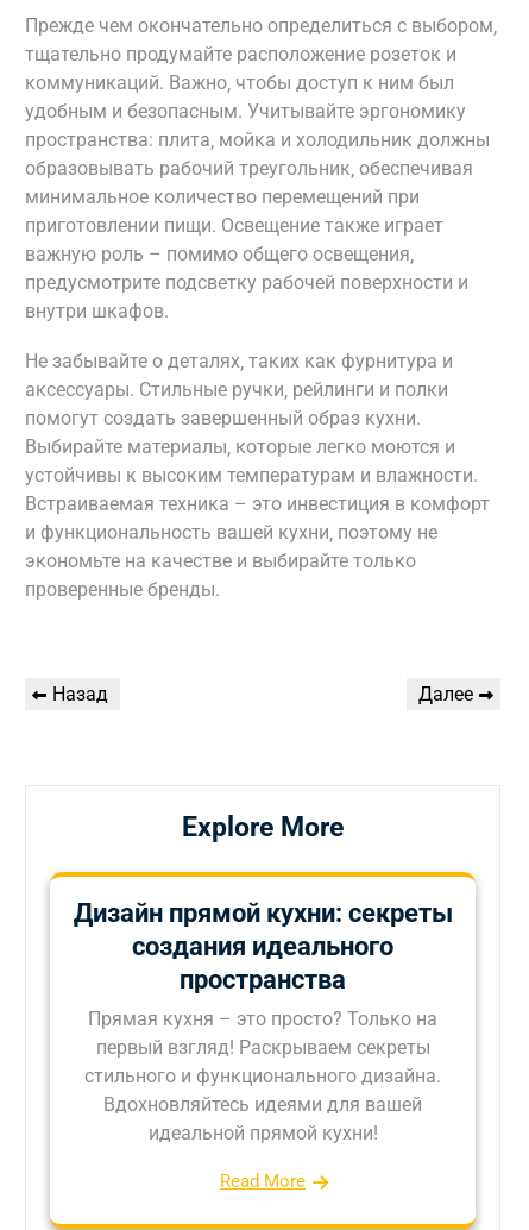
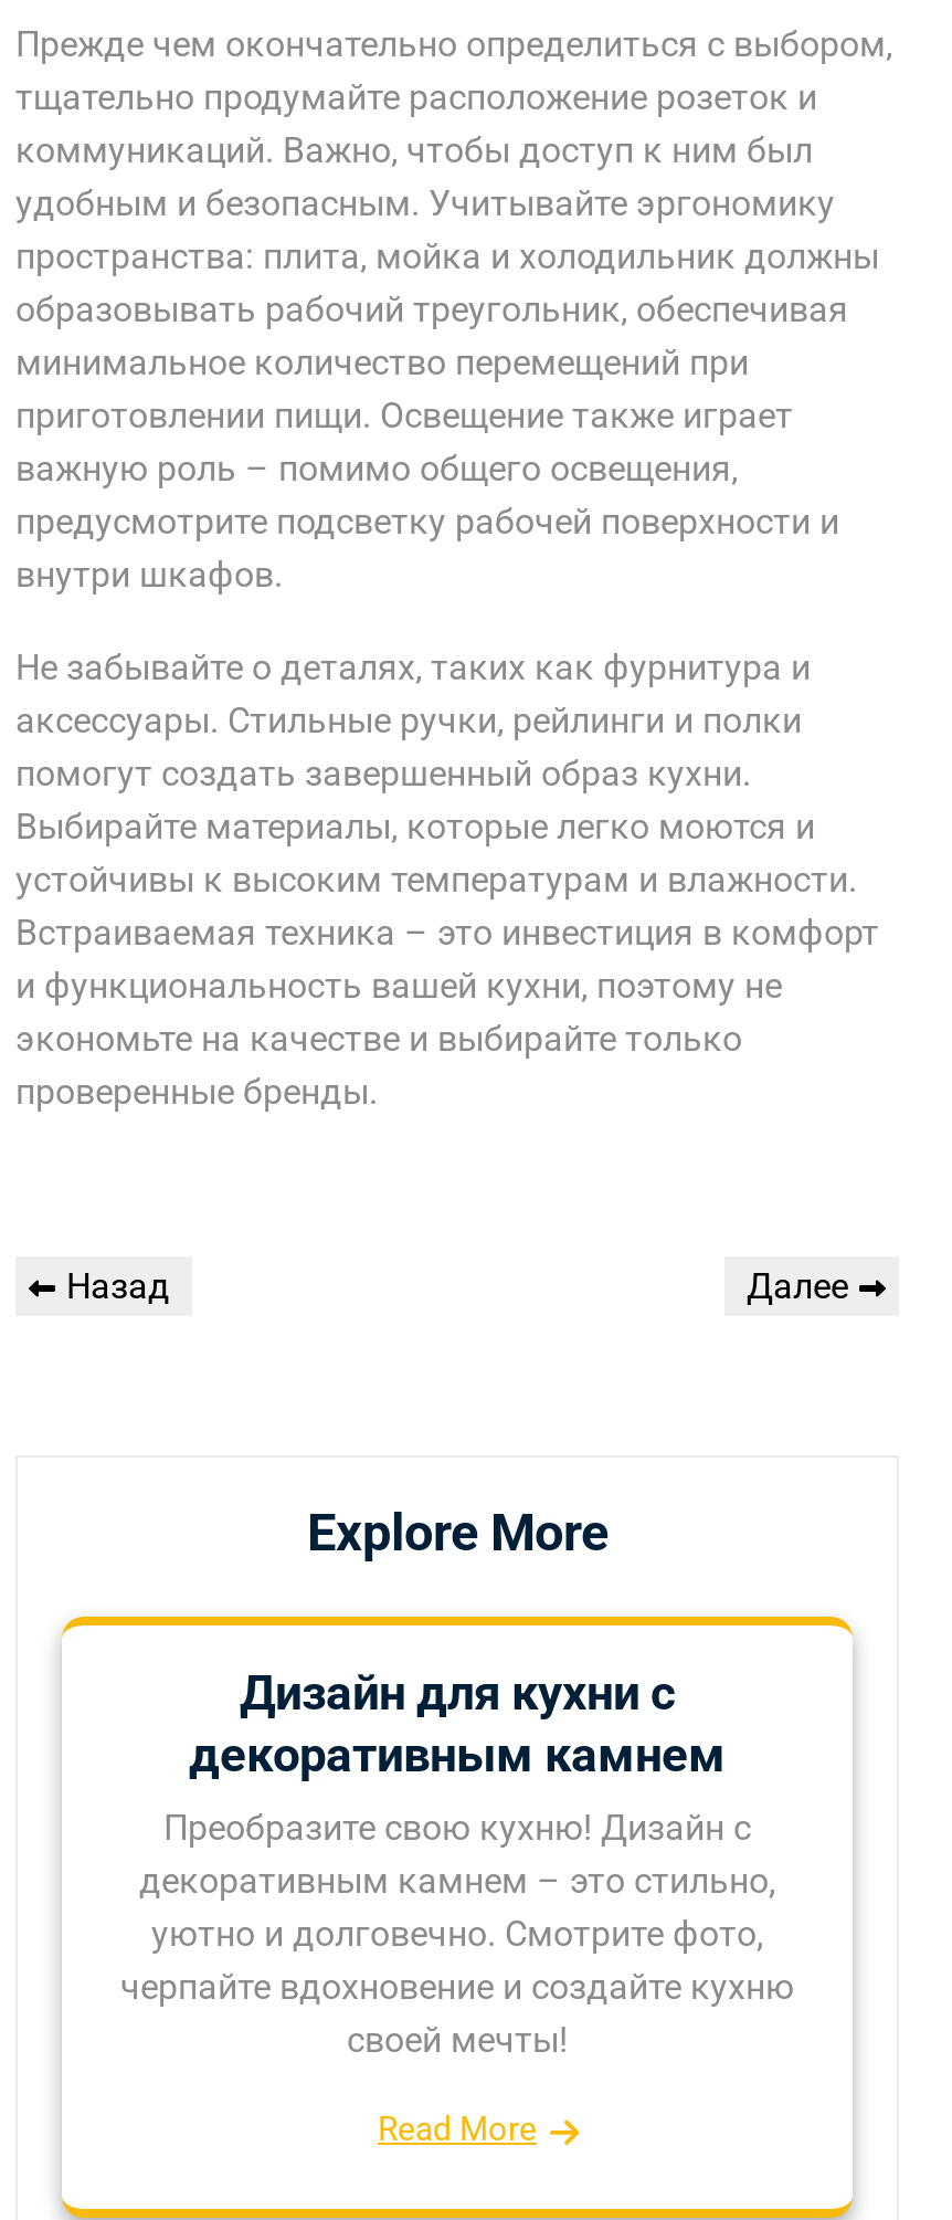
- Дизайн прямой кухни: секреты
- создания идеального
- пространства
- Прямая кухня – это просто? Только на
- первый взгляд! Раскрываем секреты
- стильного и функционального дизайна.
- Вдохновляйтесь идеями для вашей
- идеальной прямой кухни!
+ Дизайн для кухни с
+ декоративным камнем
+ Преобразите свою кухню! Дизайн с
+ декоративным камнем – это стильно,
+ уютно и долговечно. Смотрите фото,
+ черпайте вдохновение и создайте кухню
+ своей мечты!
